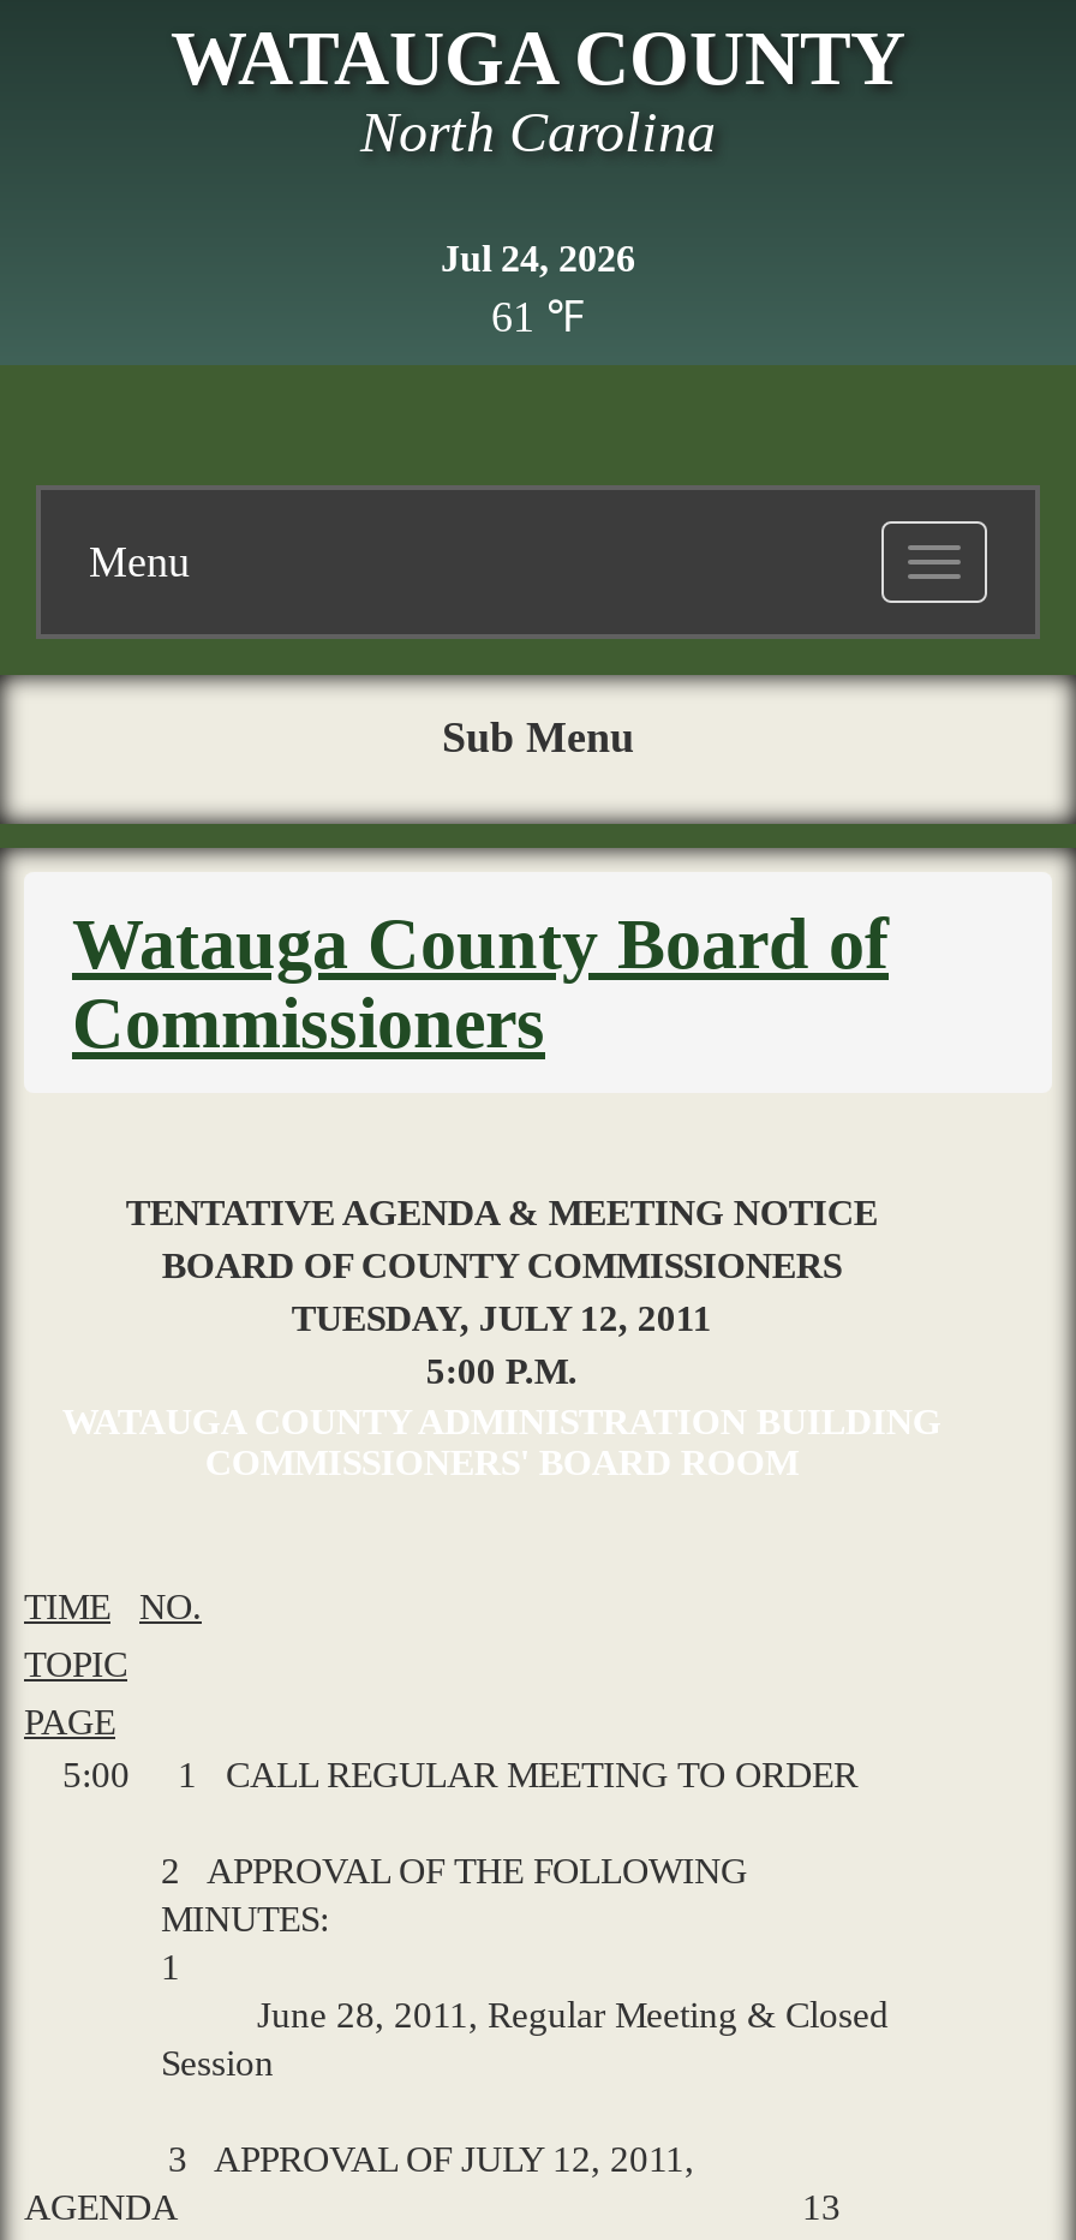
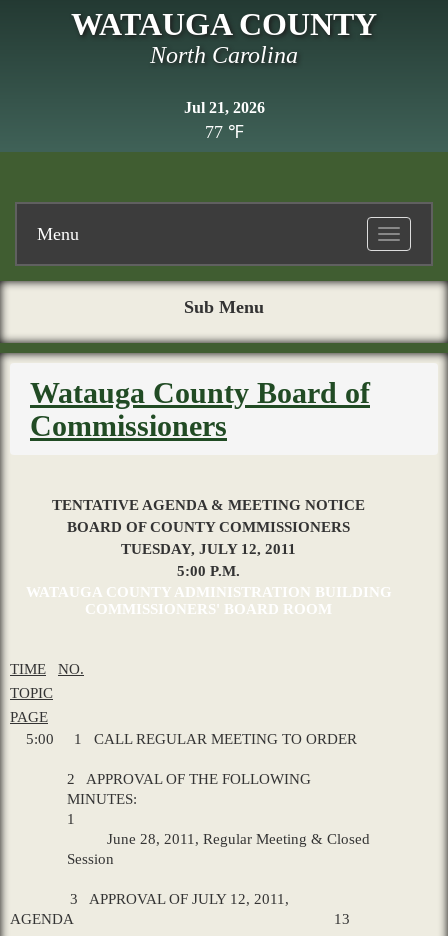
- Jul 24, 2026
+ Jul 21, 2026

- 61 ℉
+ 77 ℉
